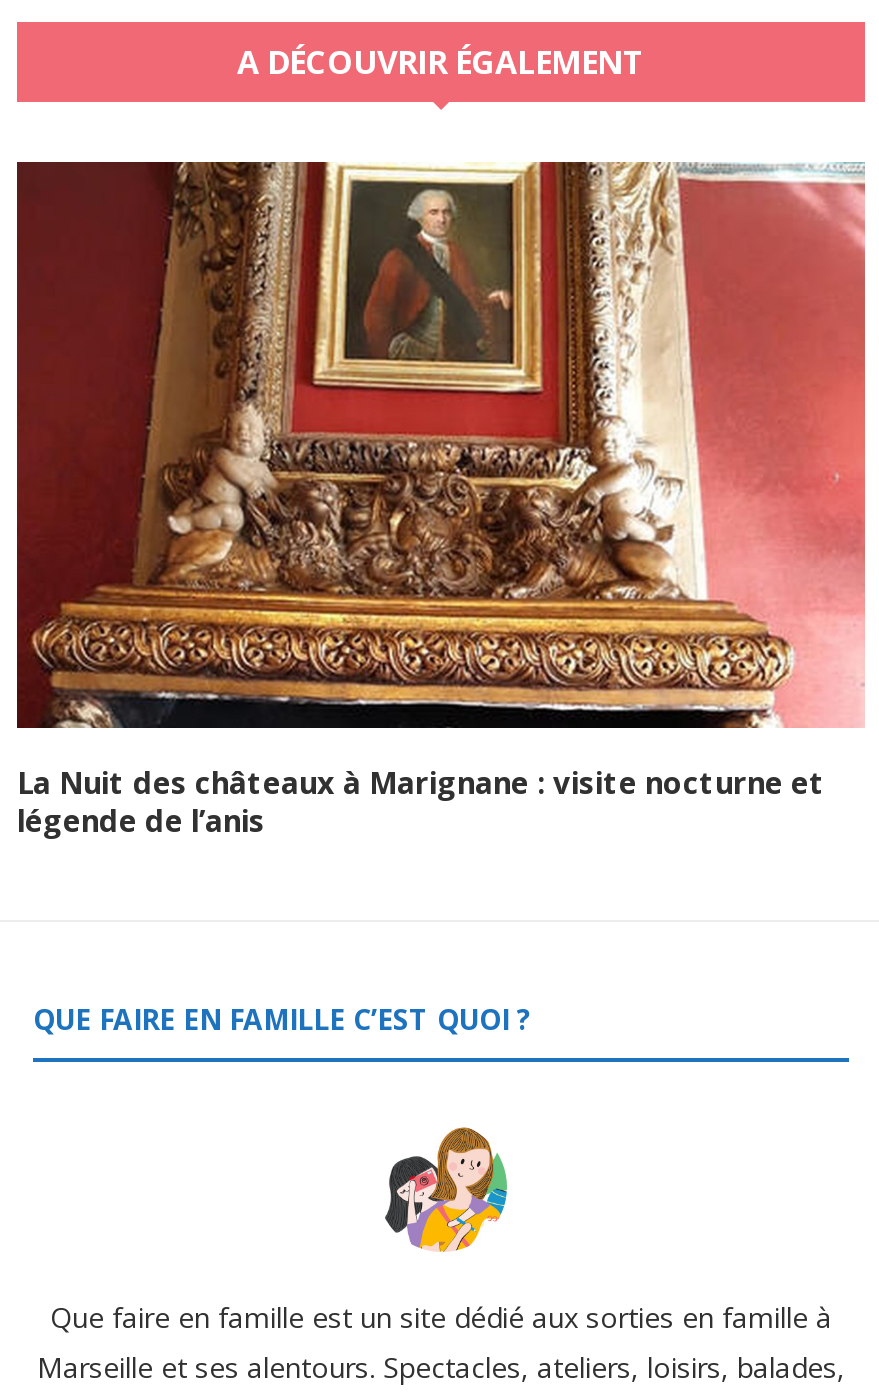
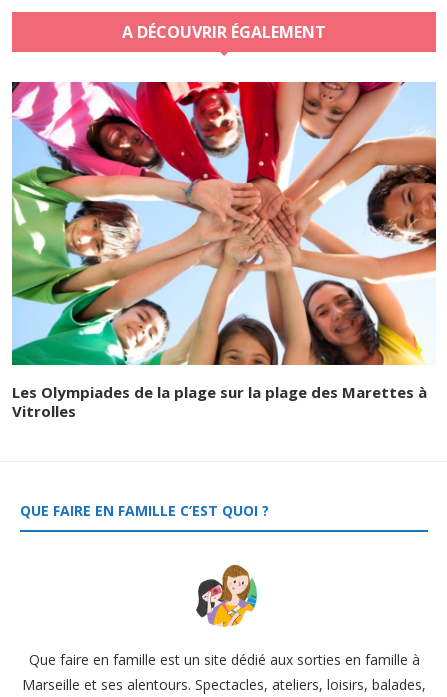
- [image]
- La Nuit des châteaux à Marignane : visite nocturne et
- légende de l’anis
+ [image]
+ Les Olympiades de la plage sur la plage des Marettes à
+ Vitrolles
